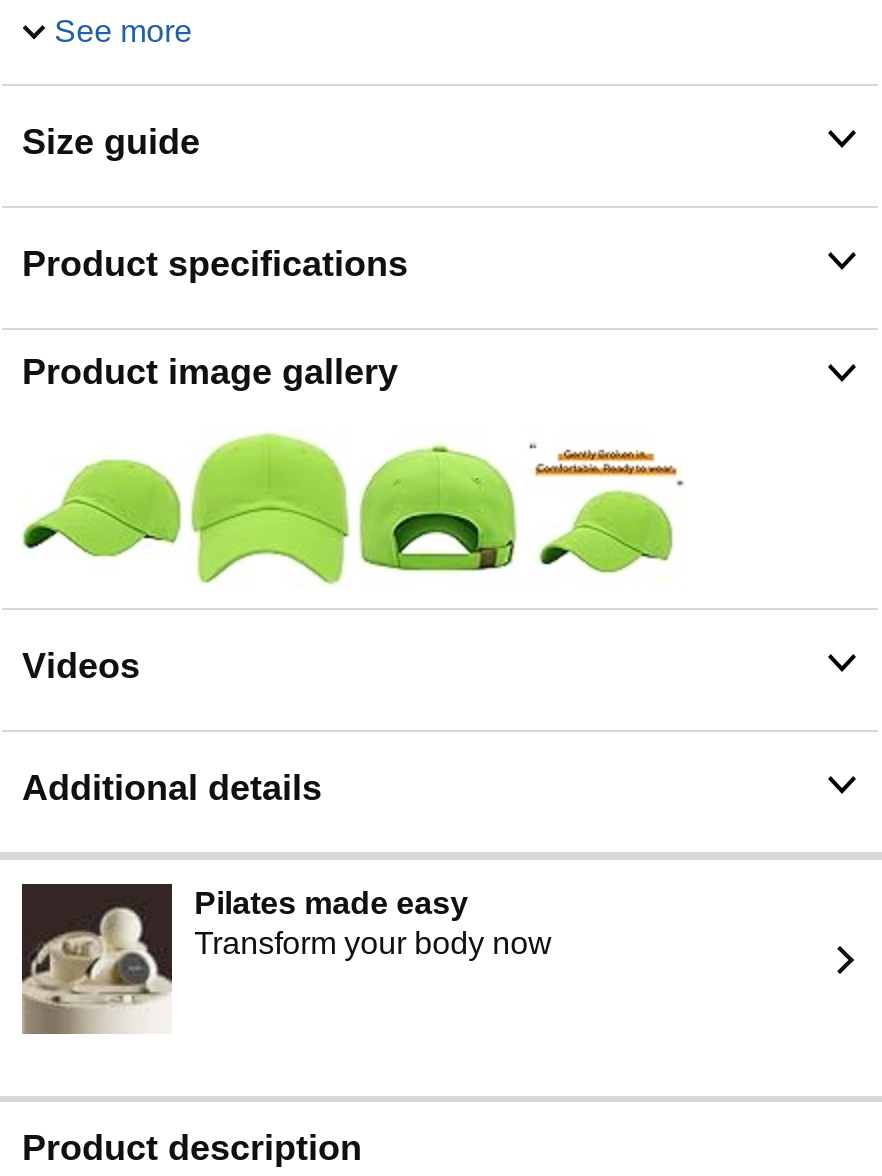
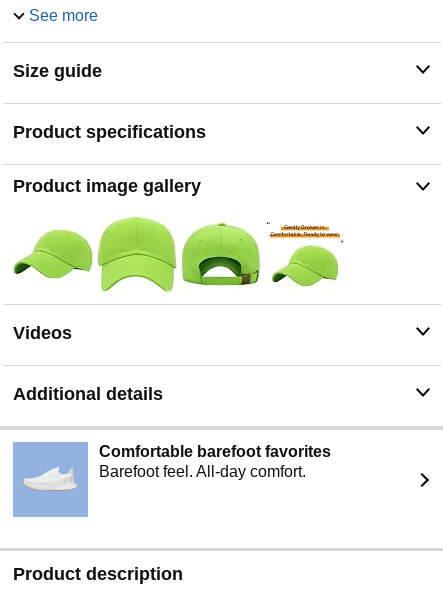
- [image]
- Pilates made easy
- Transform your body now
+ [image]
+ Comfortable barefoot favorites
+ Barefoot feel. All-day comfort.
